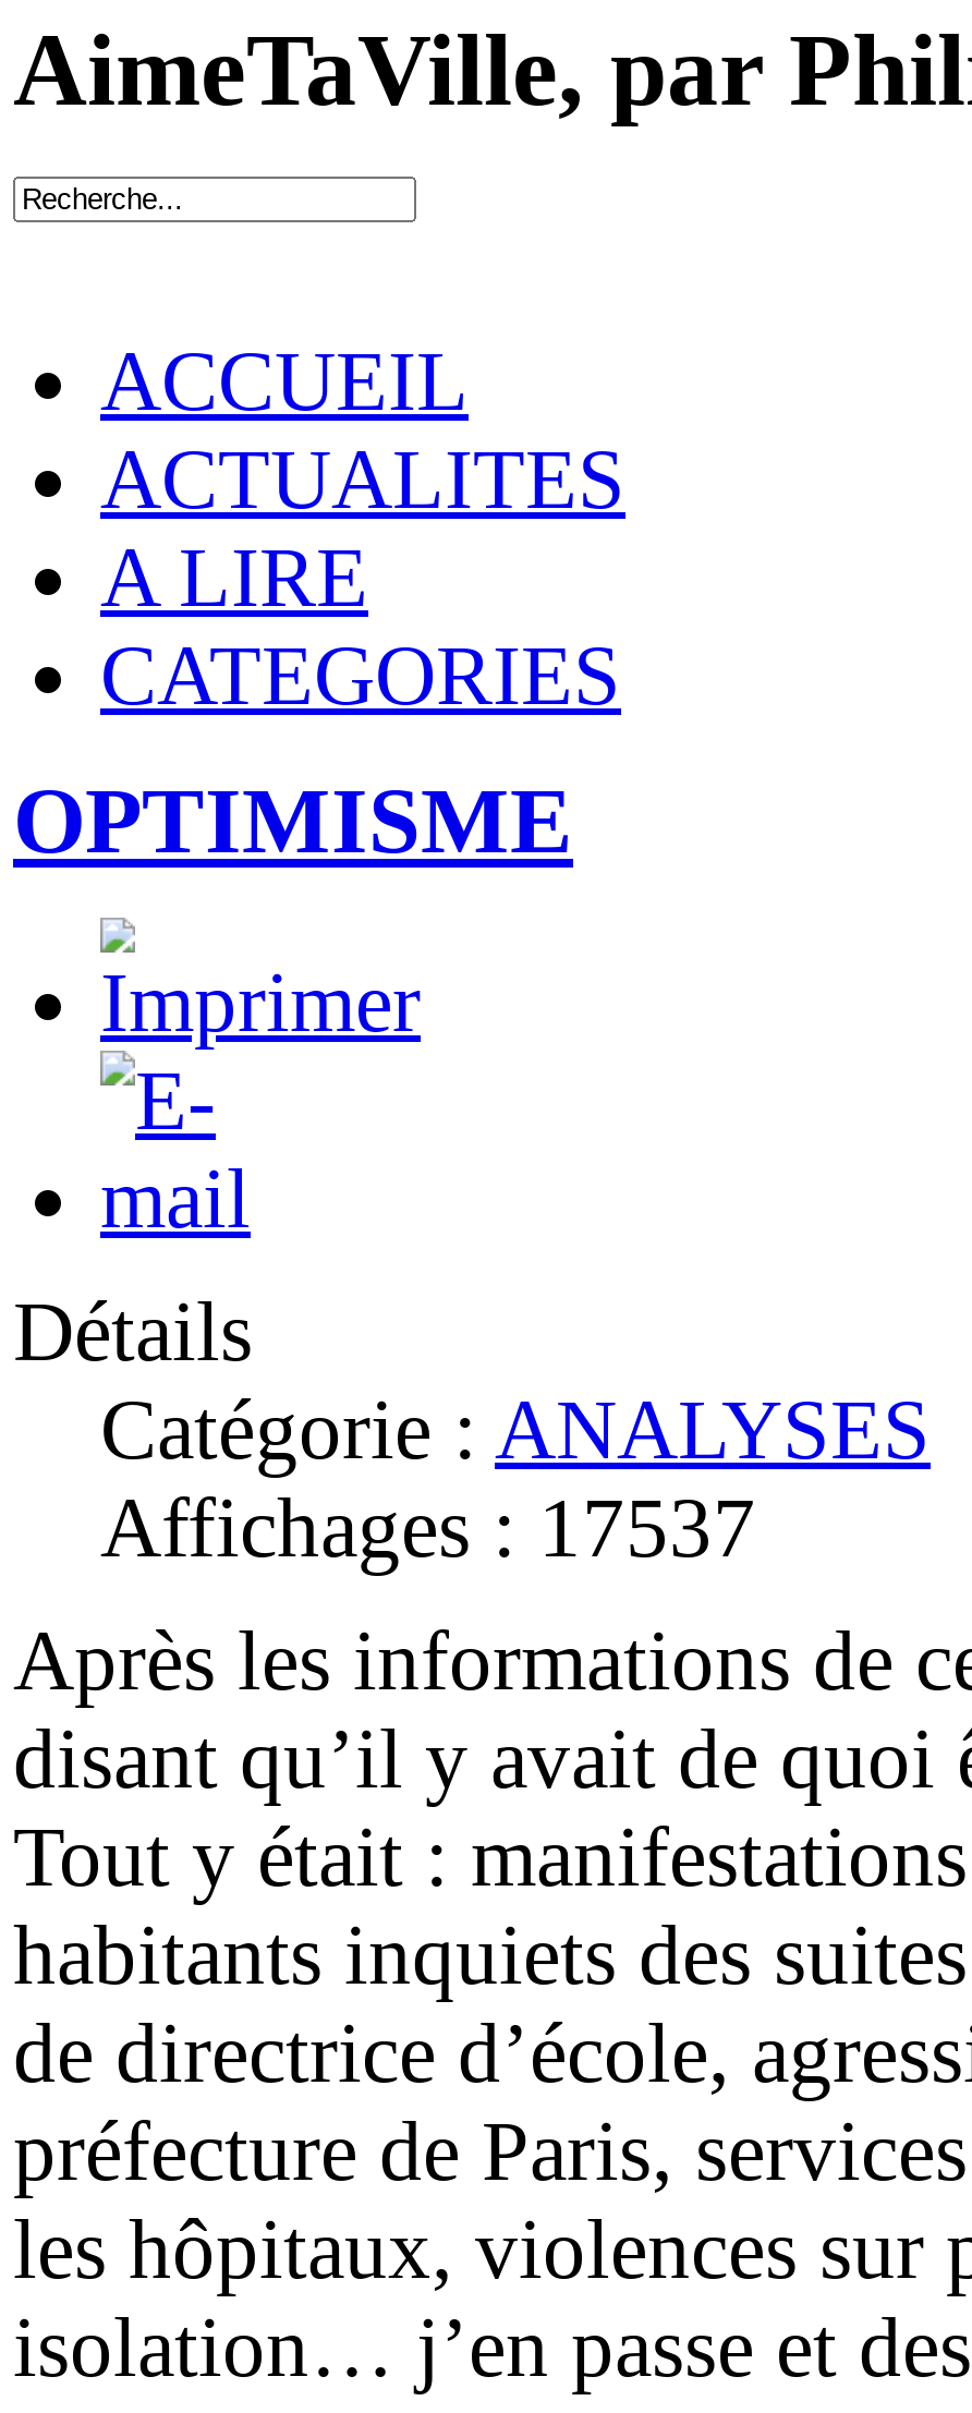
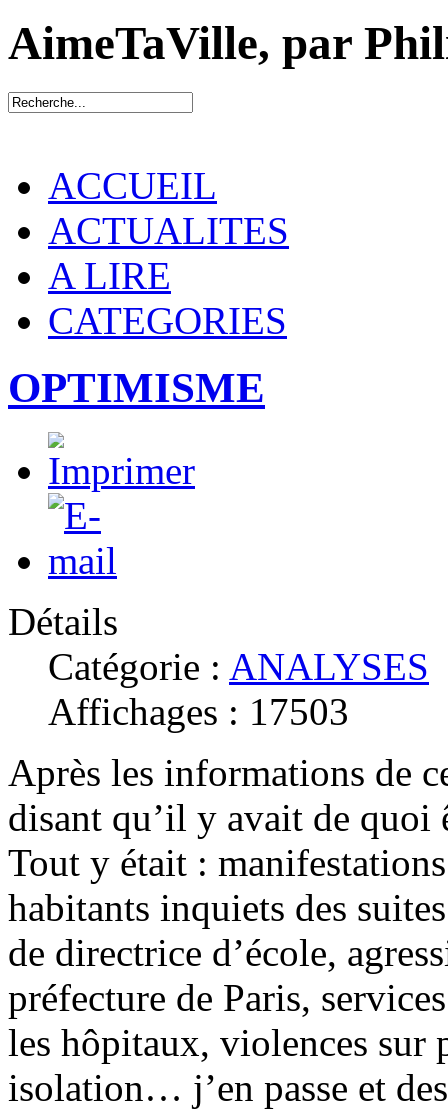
- Affichages : 17537
+ Affichages : 17503
